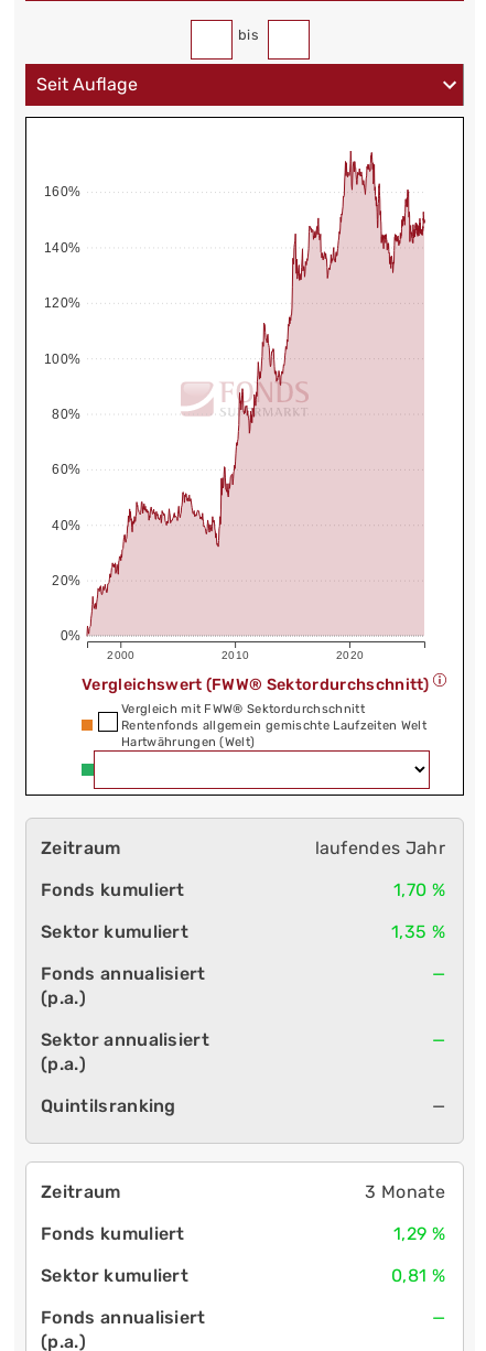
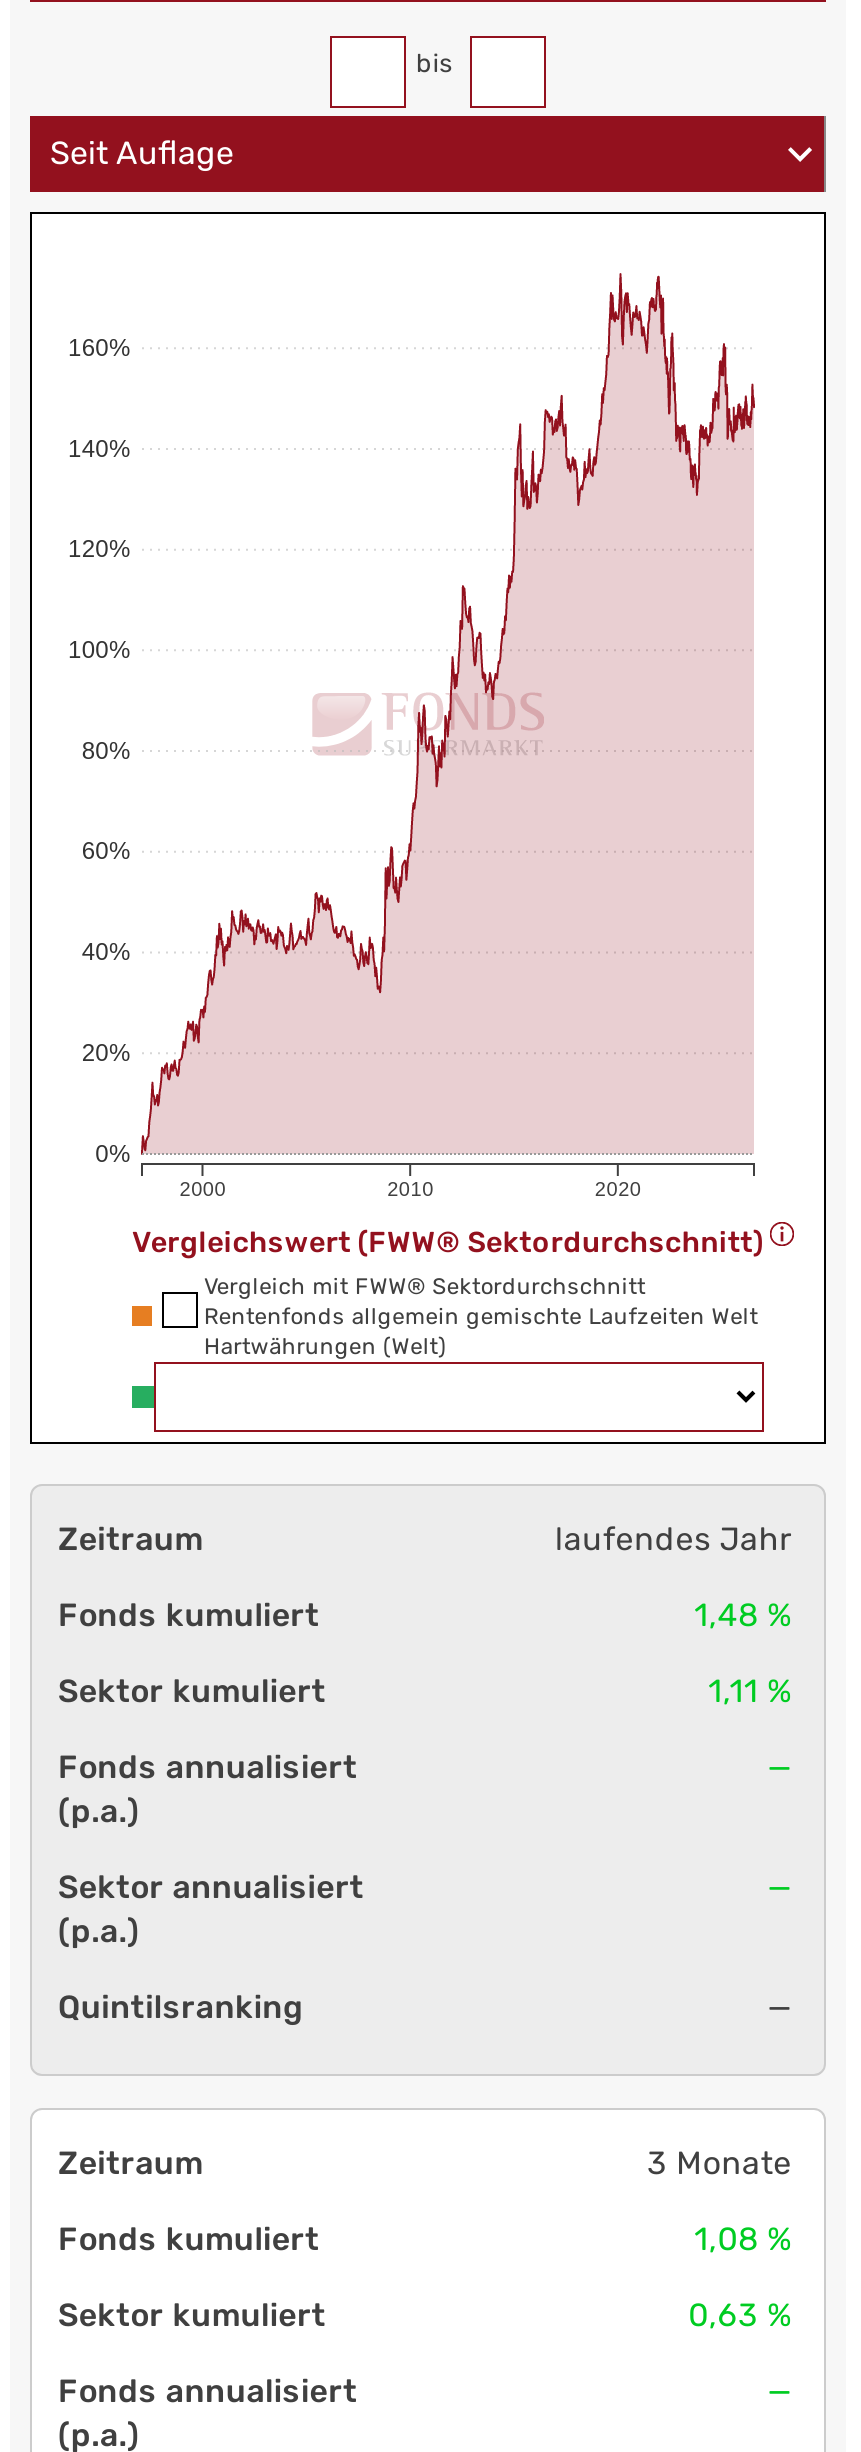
- 1,70 %
+ 1,48 %

- 1,35 %
+ 1,11 %

- 1,29 %
+ 1,08 %

- 0,81 %
+ 0,63 %
